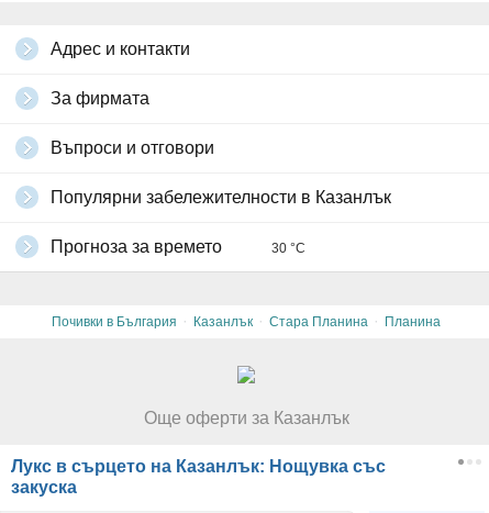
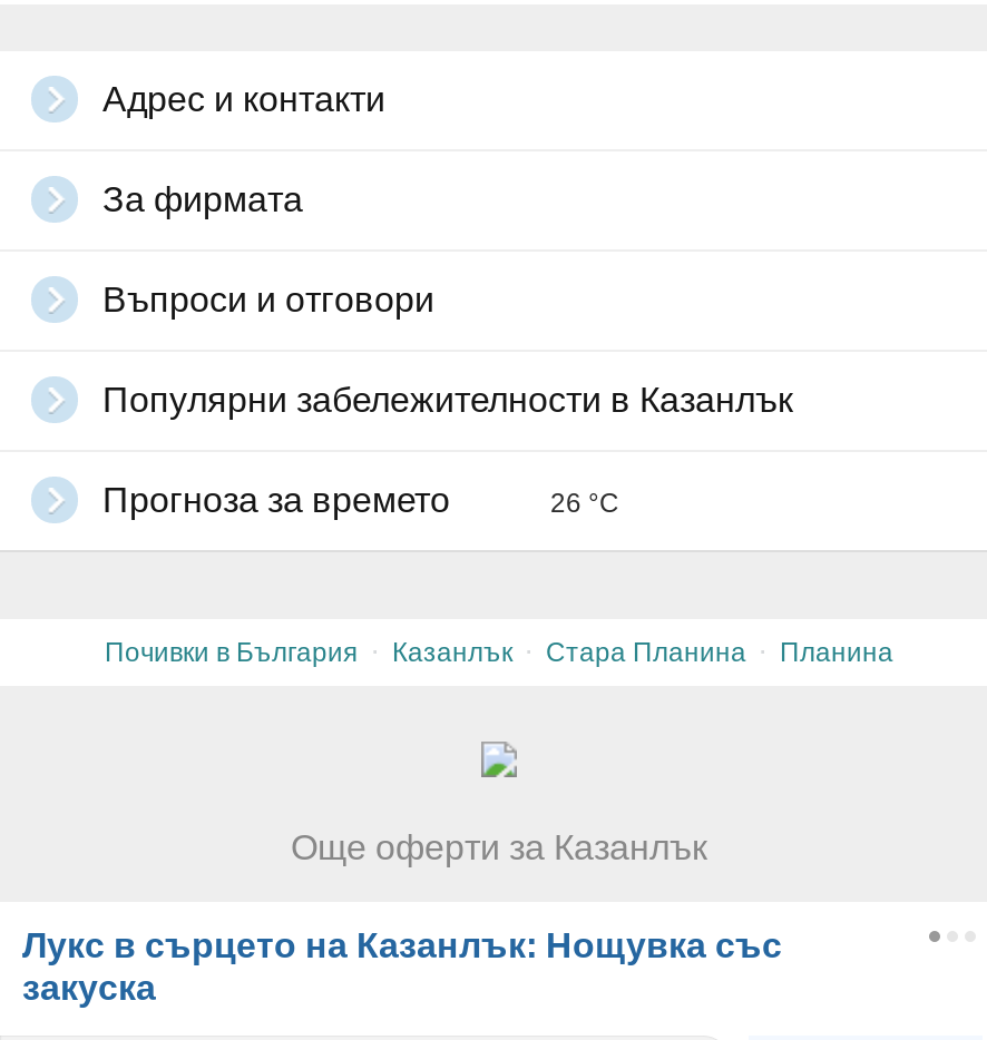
- 30 °C
+ 26 °C
